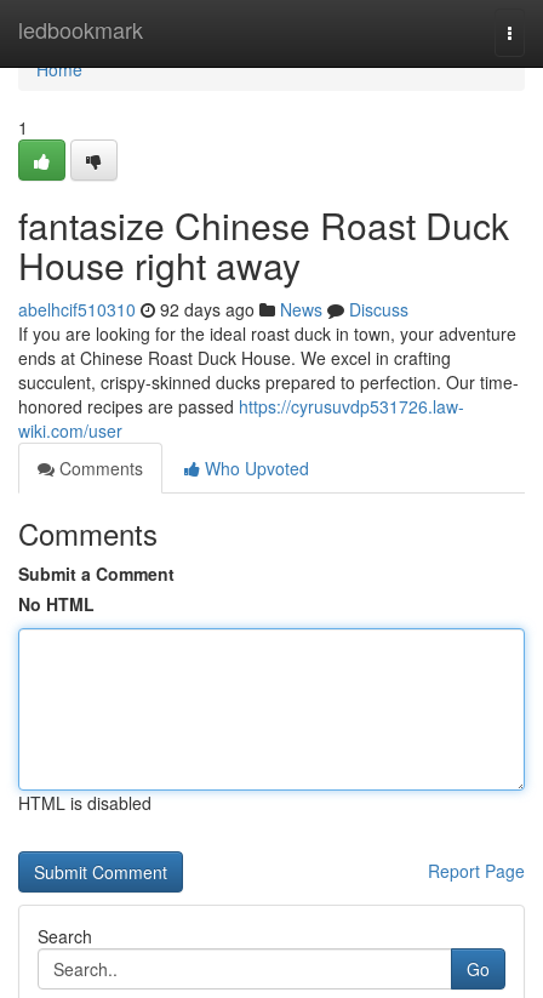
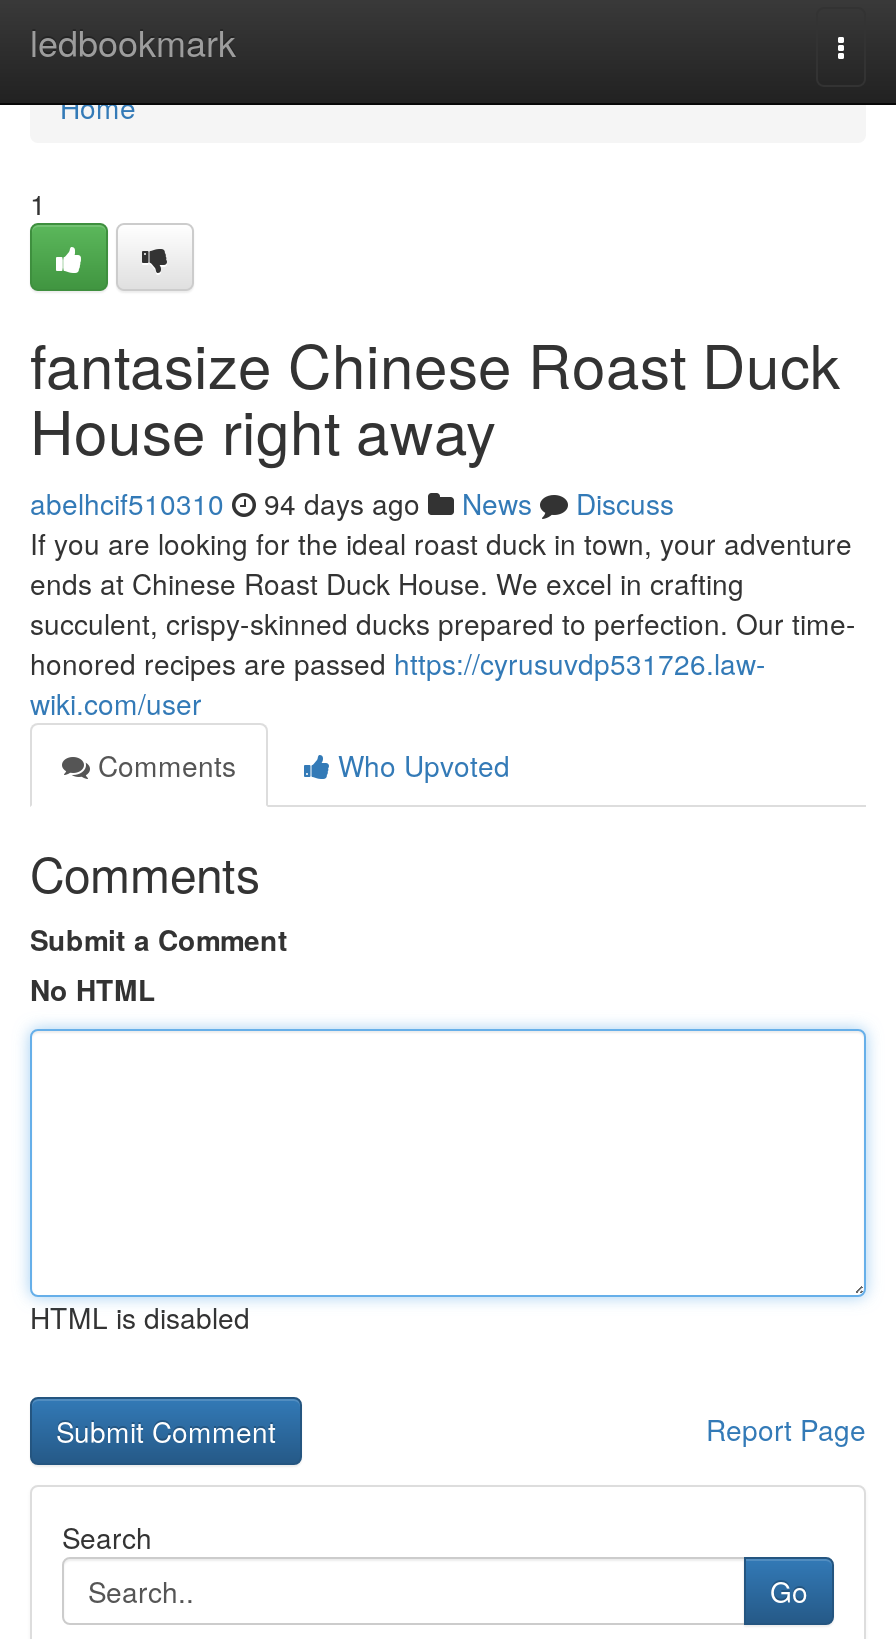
- abelhcif510310 92 days ago News Discuss
+ abelhcif510310 94 days ago News Discuss
